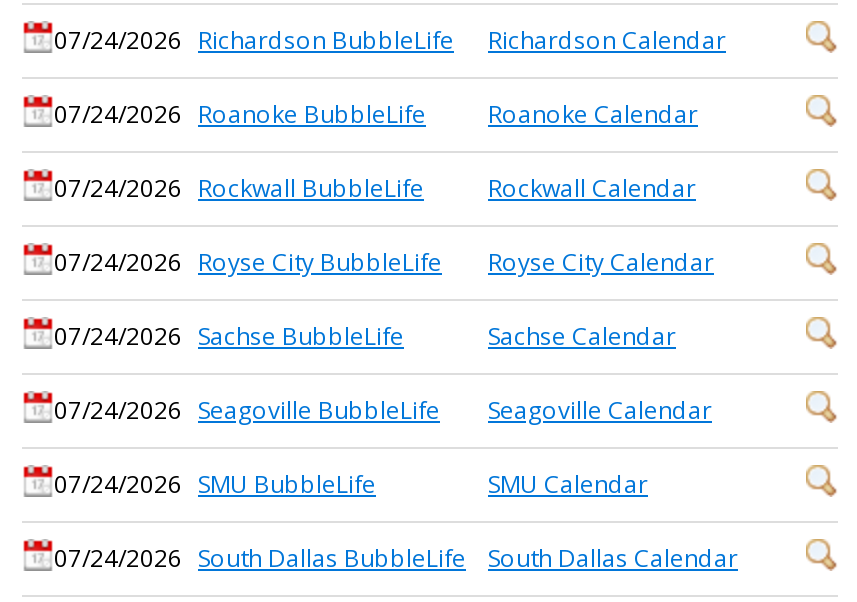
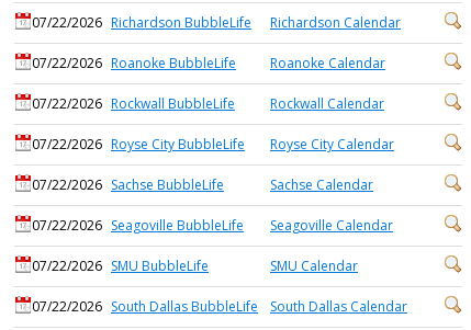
- 07/24/2026 Richardson BubbleLife
+ 07/22/2026 Richardson BubbleLife

- 07/24/2026 Roanoke BubbleLife
+ 07/22/2026 Roanoke BubbleLife

- 07/24/2026 Rockwall BubbleLife
+ 07/22/2026 Rockwall BubbleLife

- 07/24/2026 Royse City BubbleLife
+ 07/22/2026 Royse City BubbleLife

- 07/24/2026 Sachse BubbleLife
+ 07/22/2026 Sachse BubbleLife

- 07/24/2026 Seagoville BubbleLife
+ 07/22/2026 Seagoville BubbleLife

- 07/24/2026 SMU BubbleLife
+ 07/22/2026 SMU BubbleLife

- 07/24/2026 South Dallas BubbleLife
+ 07/22/2026 South Dallas BubbleLife
